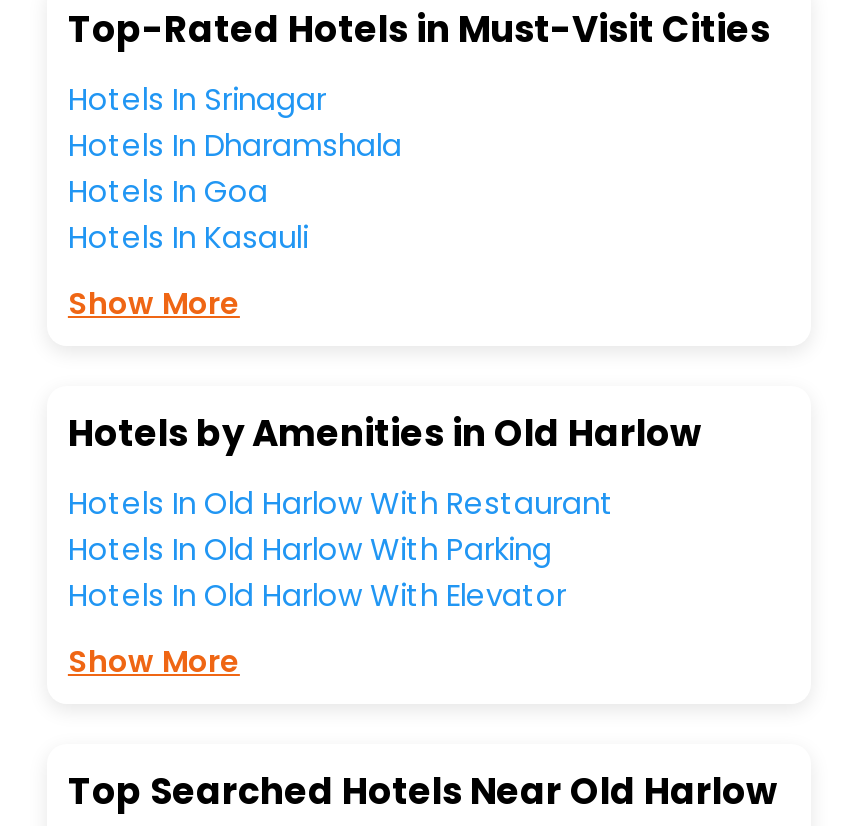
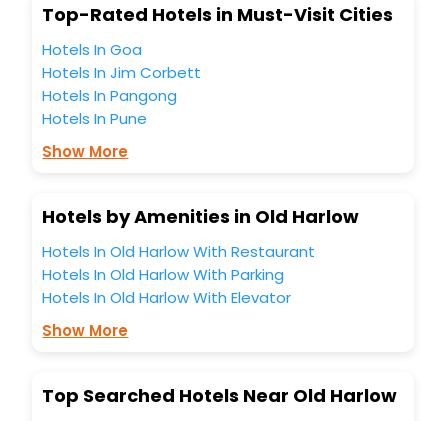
- Hotels In Srinagar
- Hotels In Dharamshala

moved up: Hotels In Goa

- Hotels In Kasauli
+ Hotels In Jim Corbett
+ Hotels In Pangong
+ Hotels In Pune
